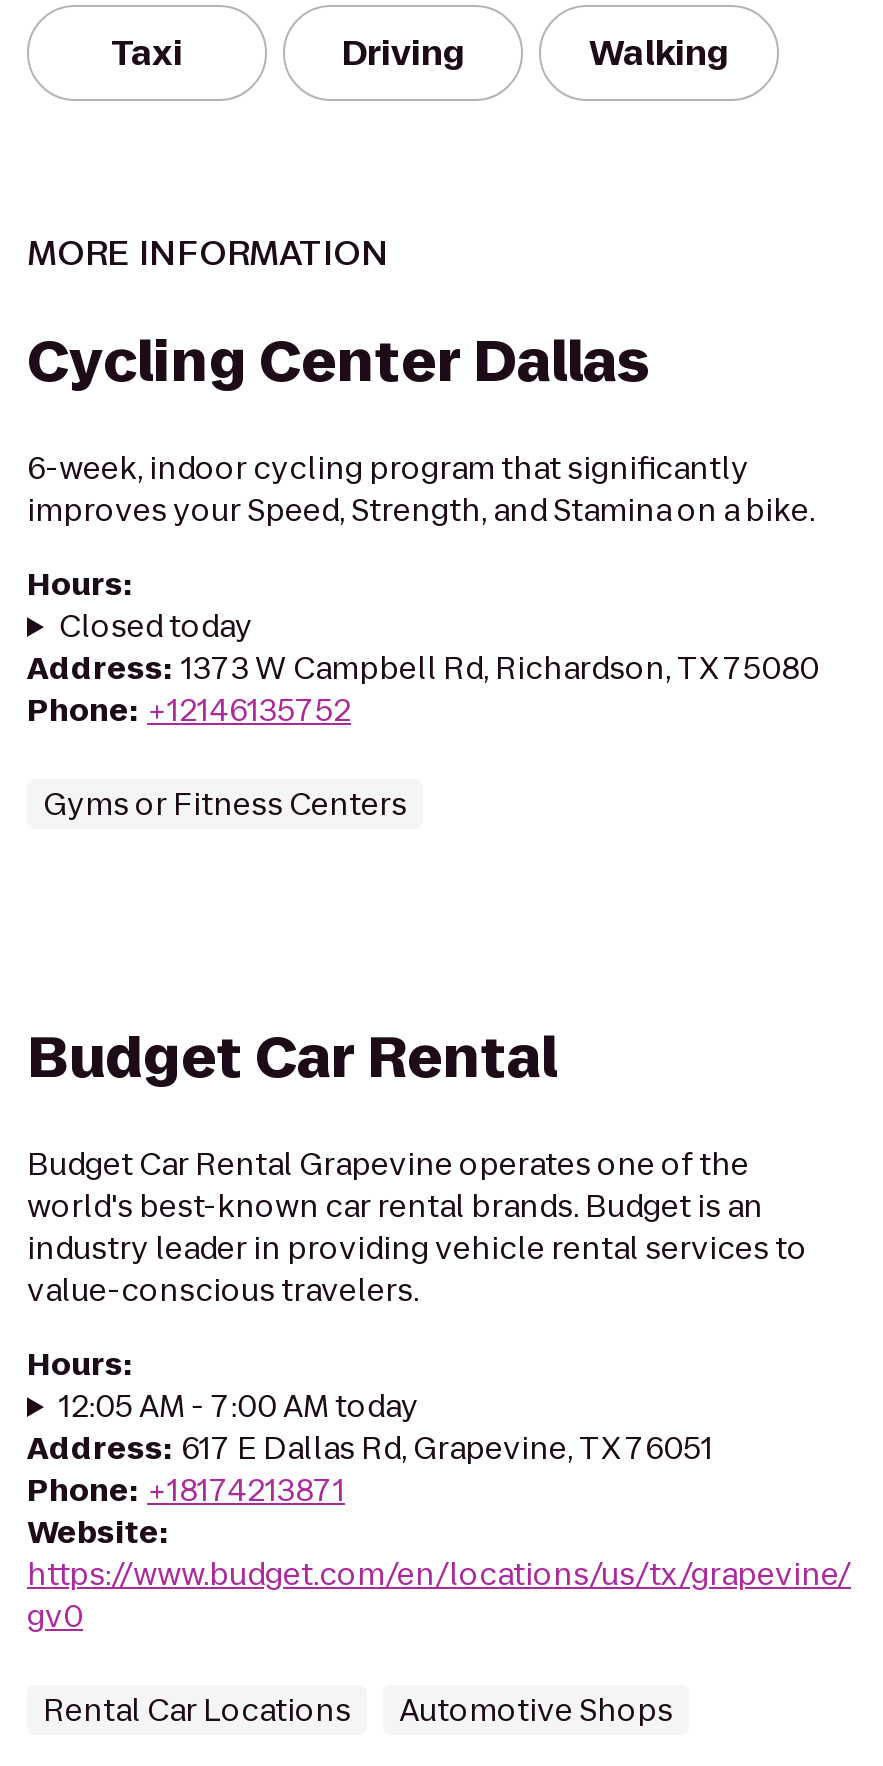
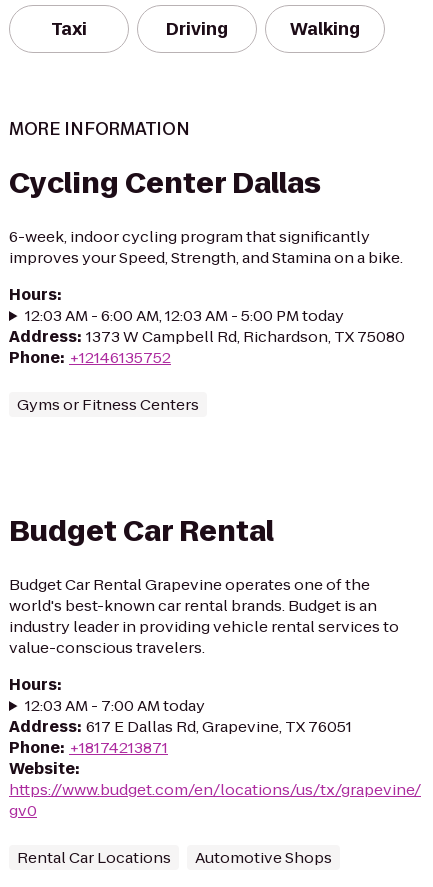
- Closed today
+ 12:03 AM - 6:00 AM, 12:03 AM - 5:00 PM today

- 12:05 AM - 7:00 AM today
+ 12:03 AM - 7:00 AM today
